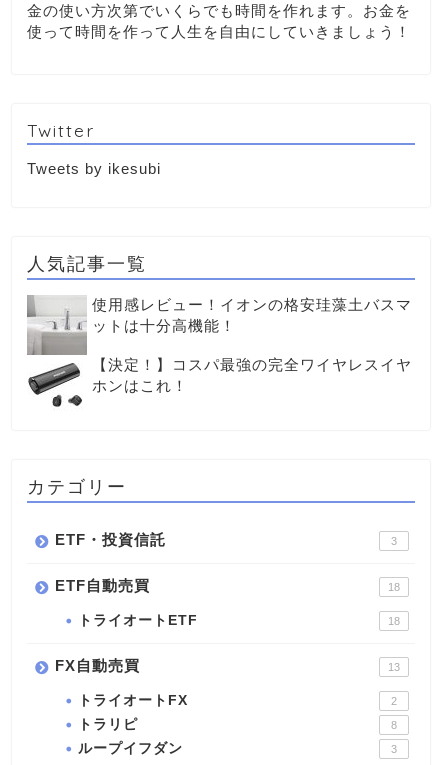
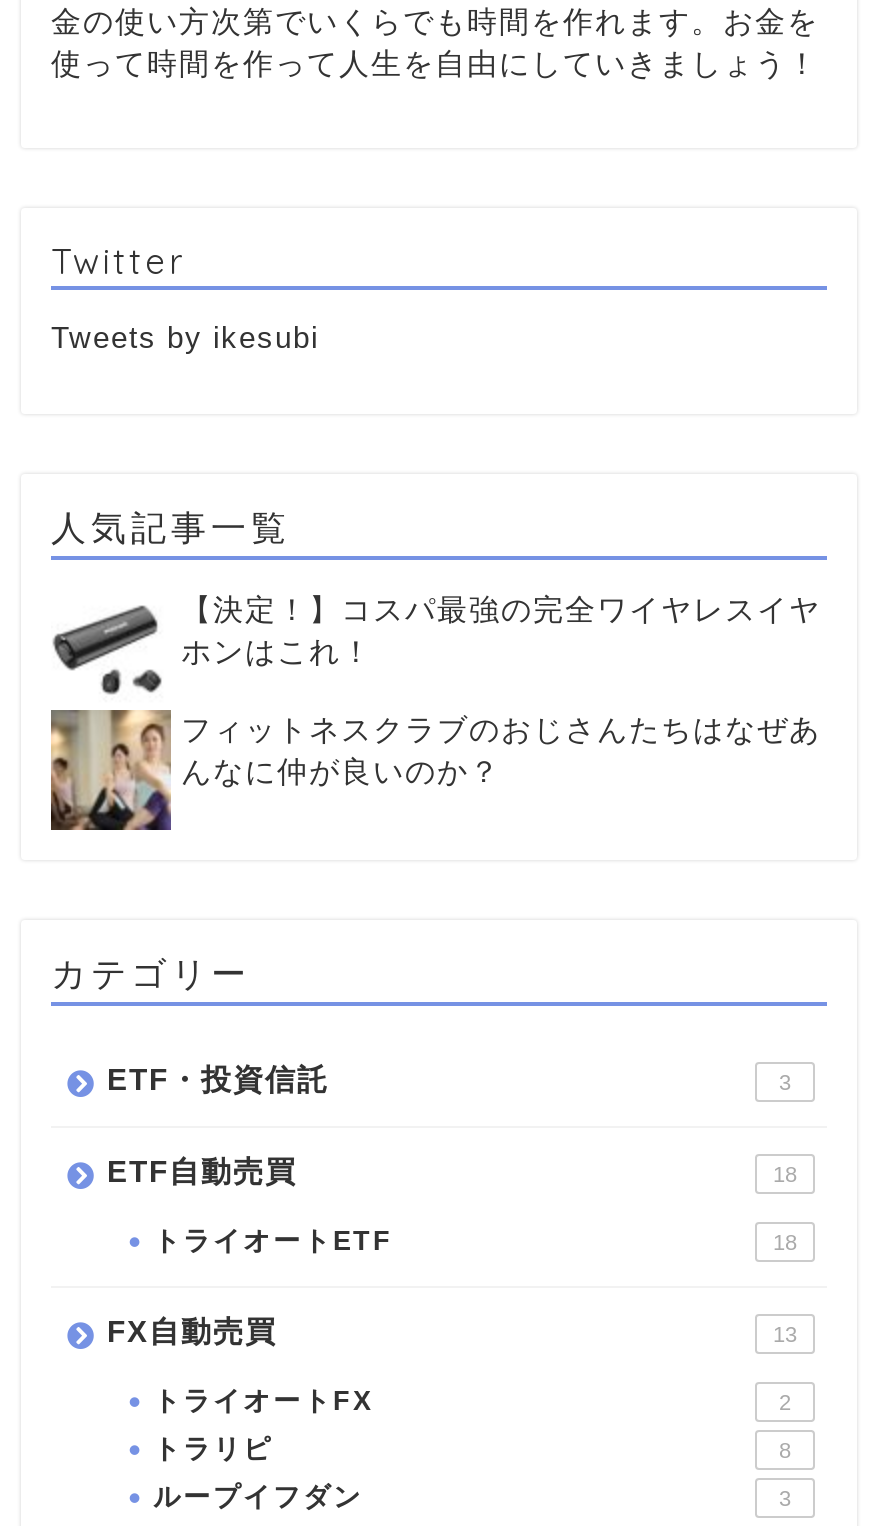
- [image]
- 使用感レビュー！イオンの格安珪藻土バスマ
- ットは十分高機能！

moved up: 【決定！】コスパ最強の完全ワイヤレスイヤ | ホンはこれ！

+ [image]
+ フィットネスクラブのおじさんたちはなぜあ
+ んなに仲が良いのか？
